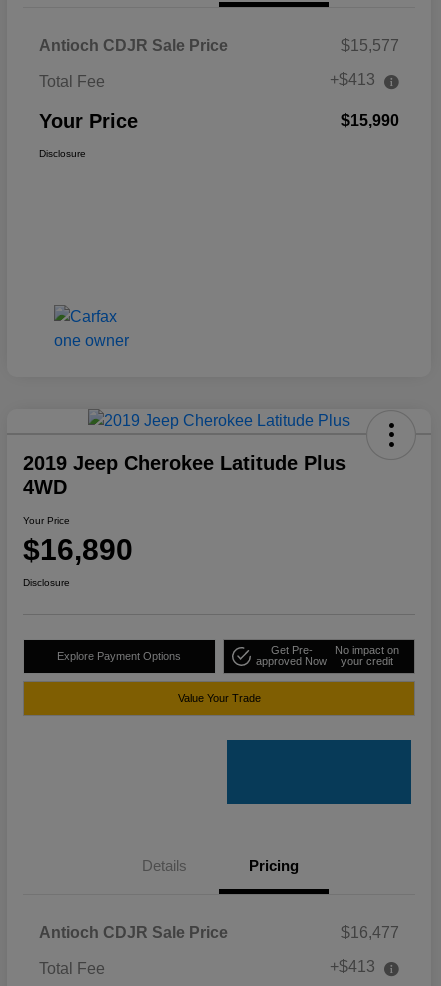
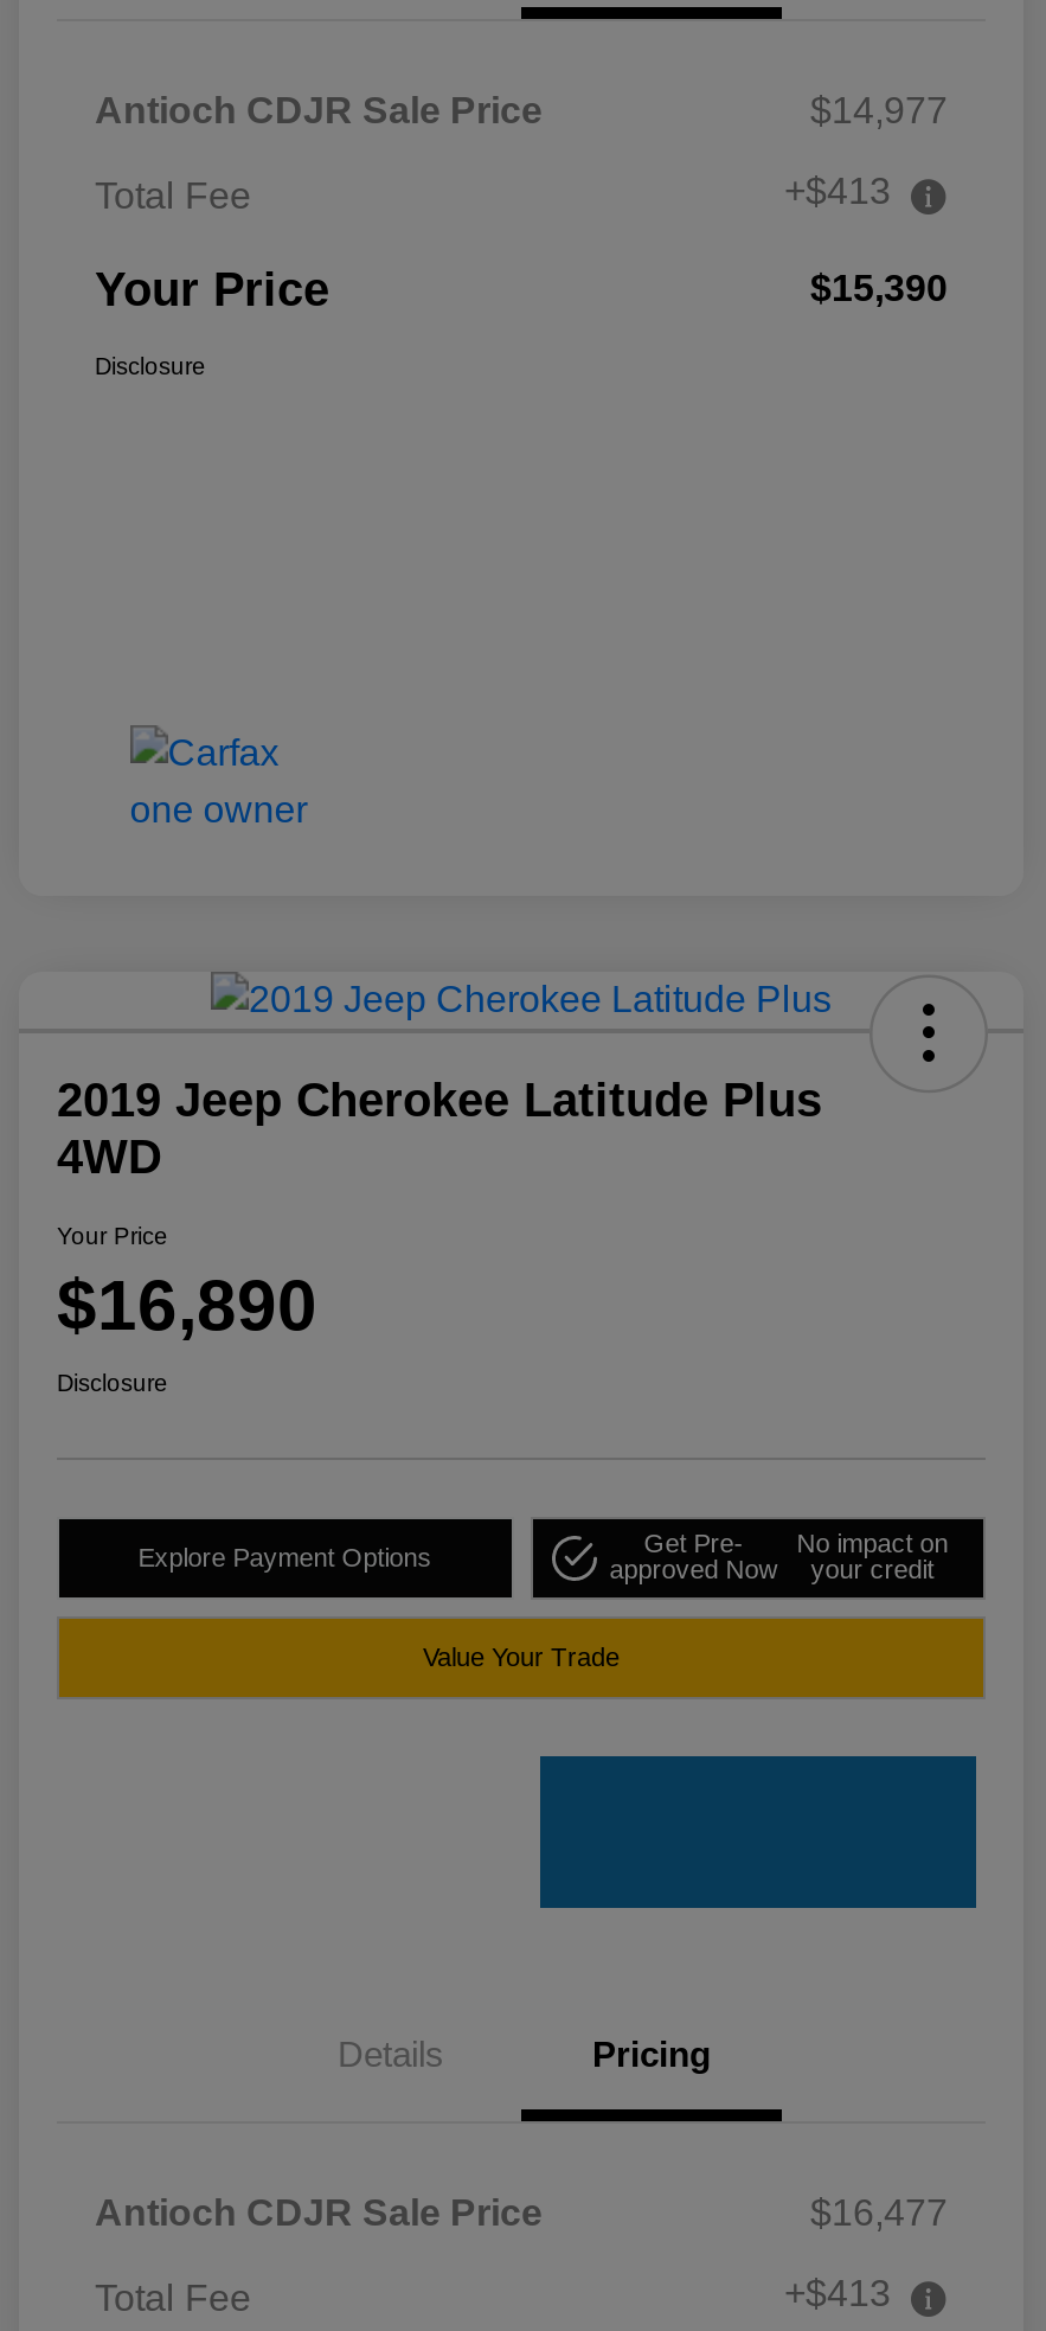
- $15,577
+ $14,977

- $15,990
+ $15,390
